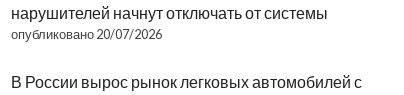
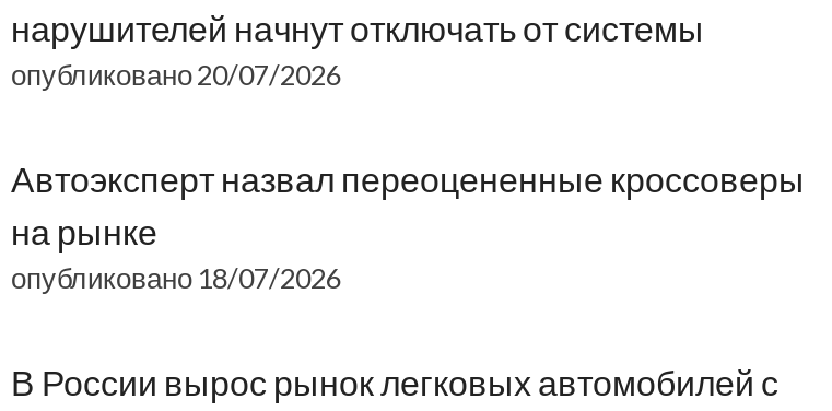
+ Автоэксперт назвал переоцененные кроссоверы
+ на рынке
+ опубликовано 18/07/2026
